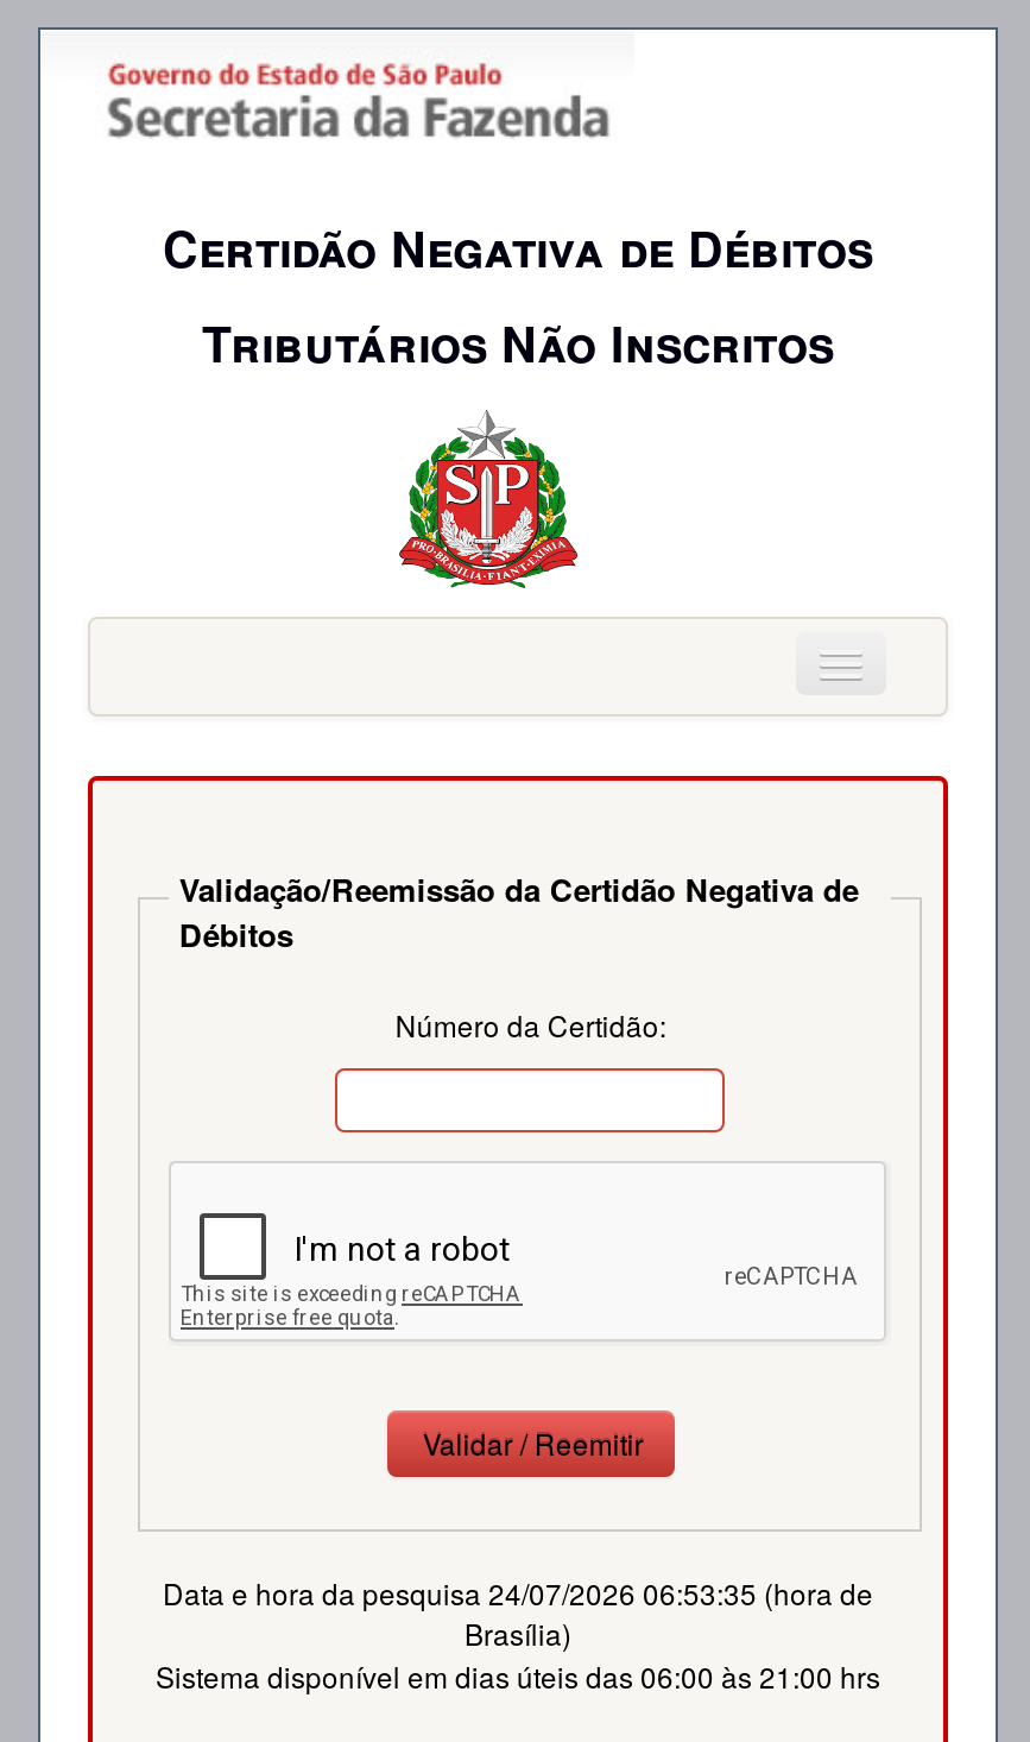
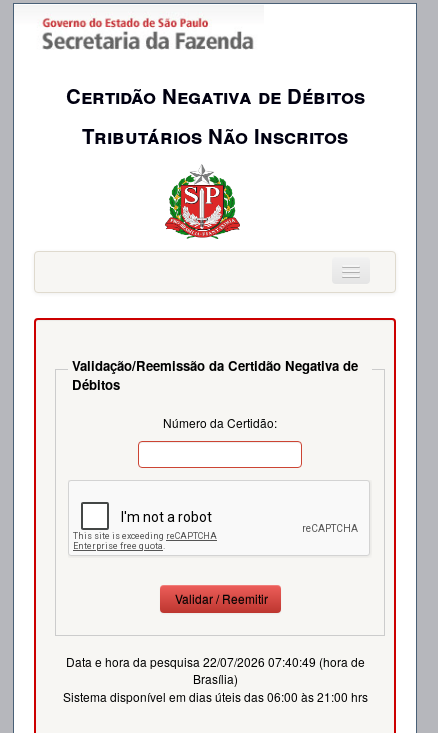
- Data e hora da pesquisa 24/07/2026 06:53:35 (hora de
+ Data e hora da pesquisa 22/07/2026 07:40:49 (hora de
